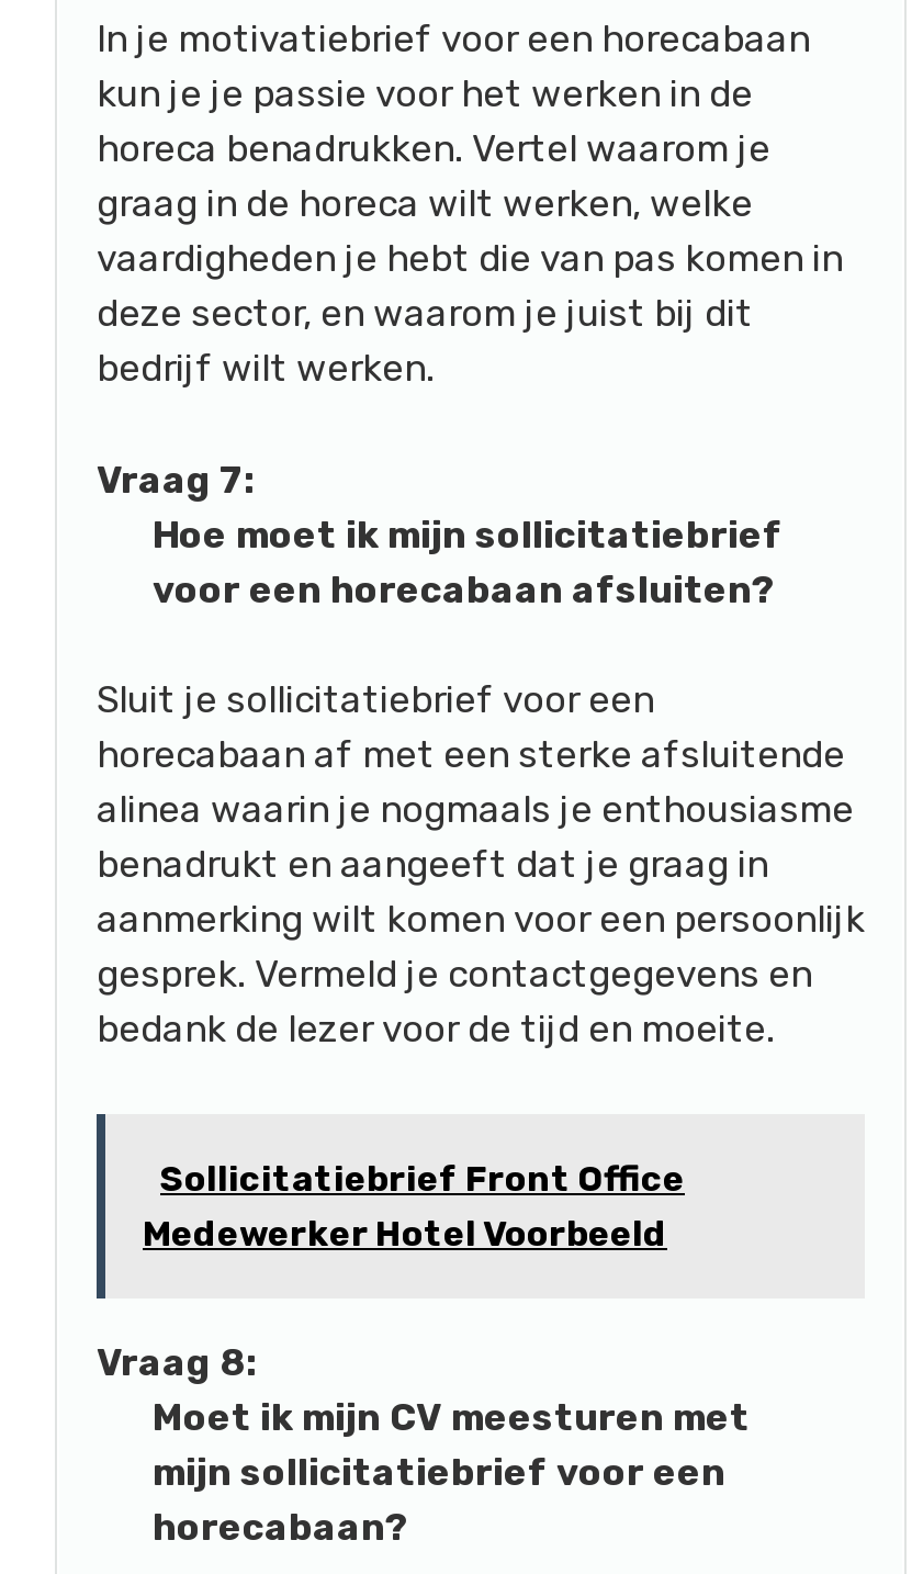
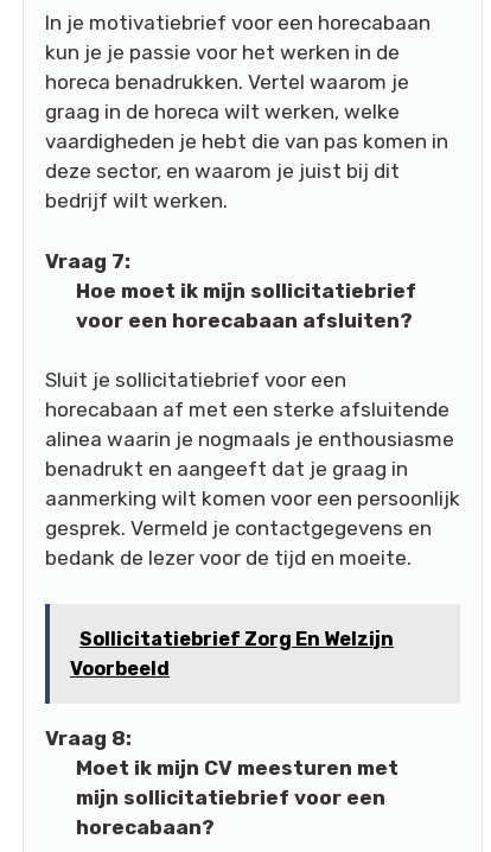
- Sollicitatiebrief Front Office
- Medewerker Hotel Voorbeeld
+ Sollicitatiebrief Zorg En Welzijn
+ Voorbeeld
